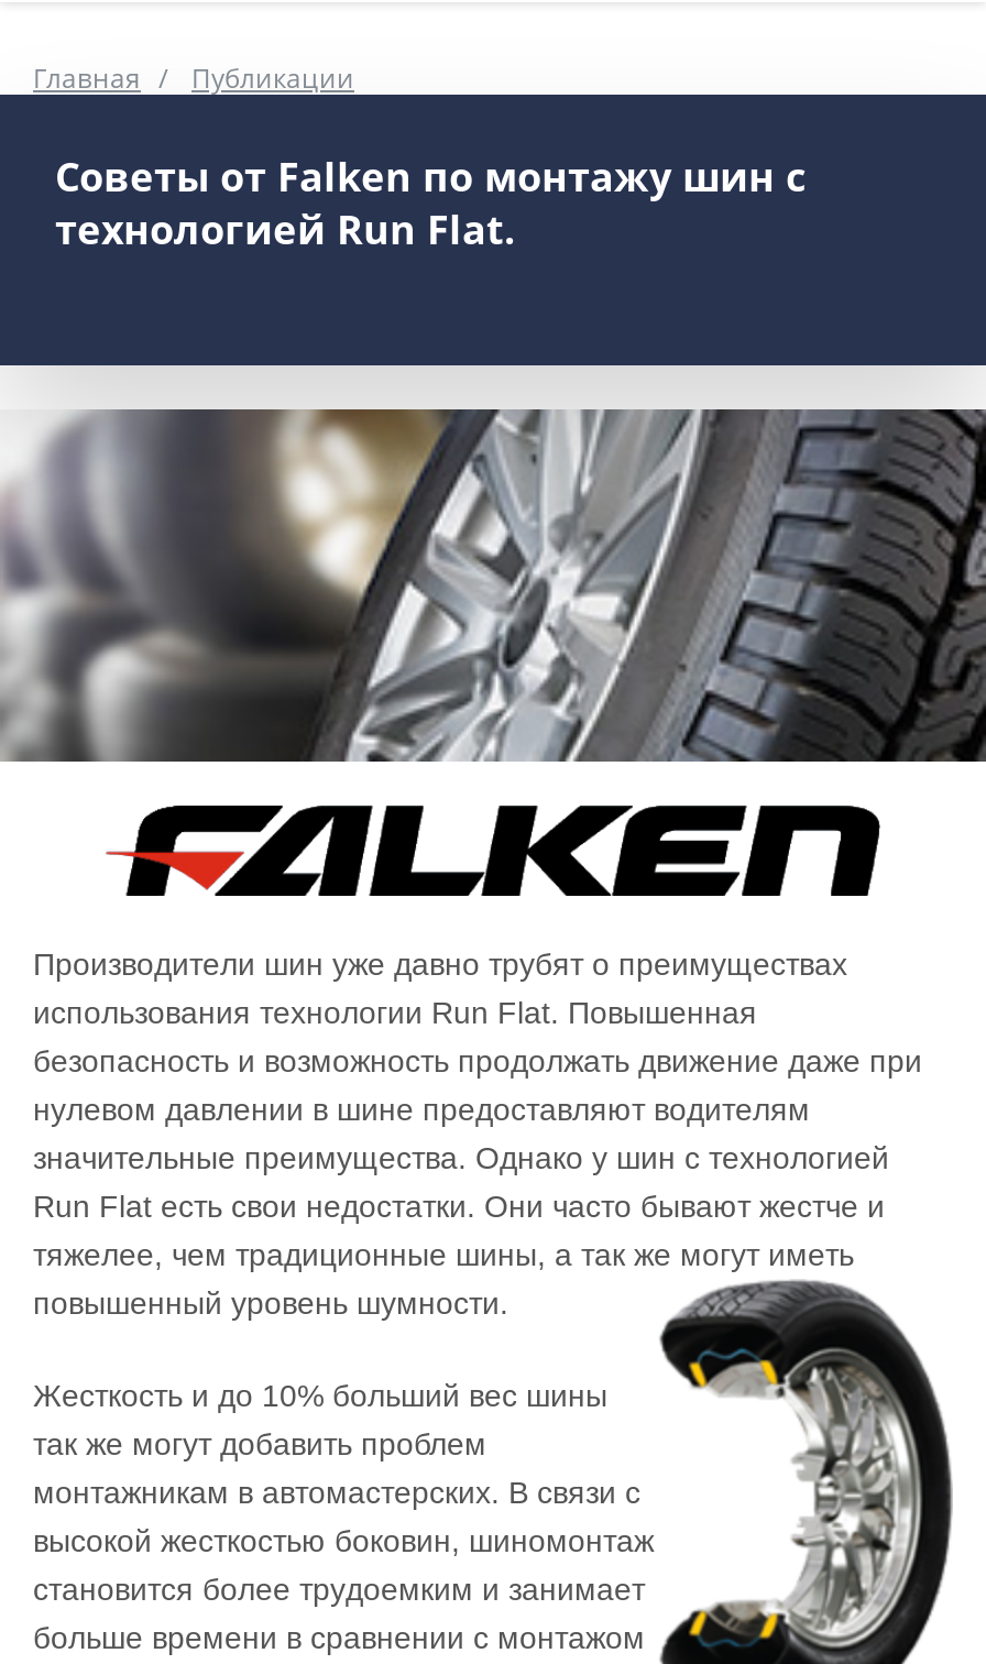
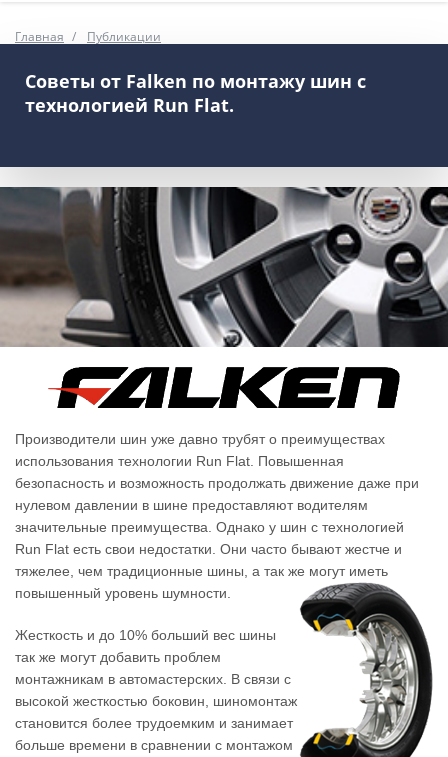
- [image]
+ [image]
